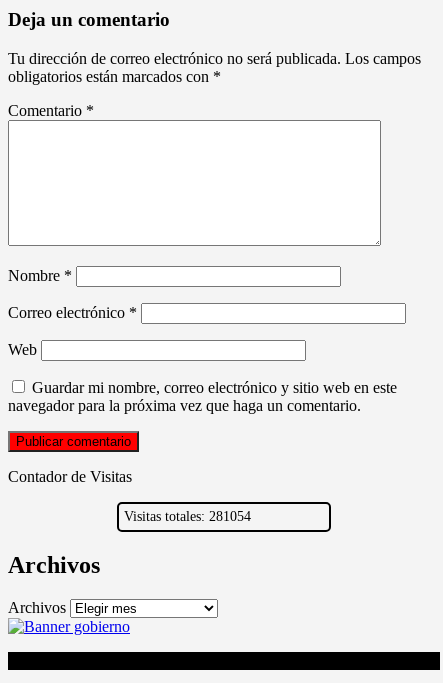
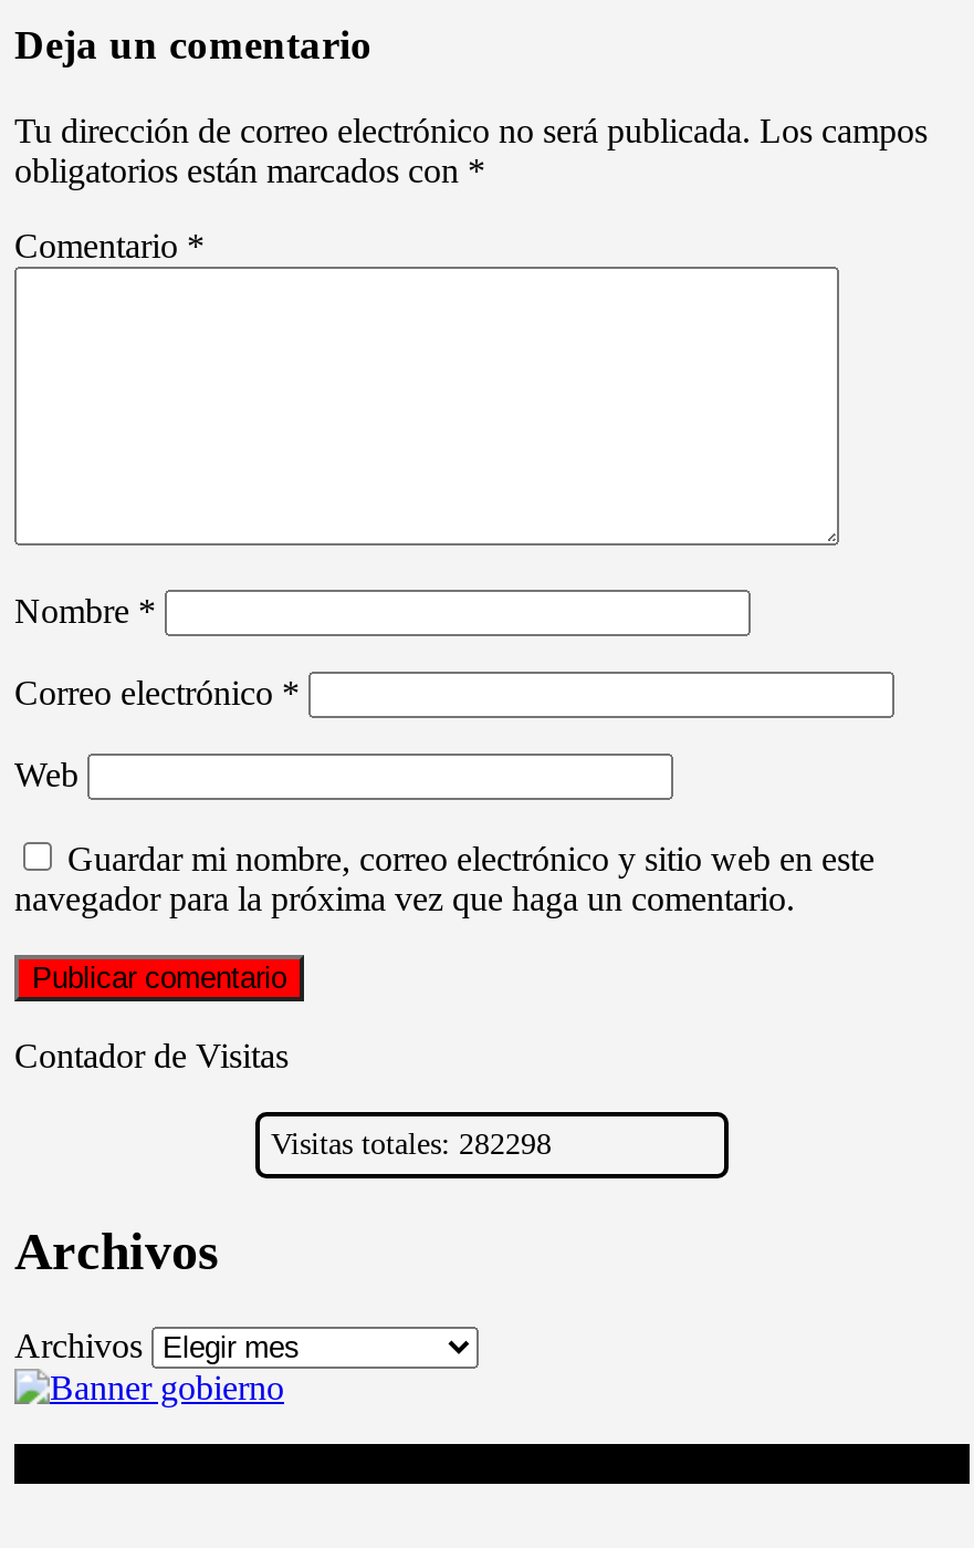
- Visitas totales: 281054
+ Visitas totales: 282298
